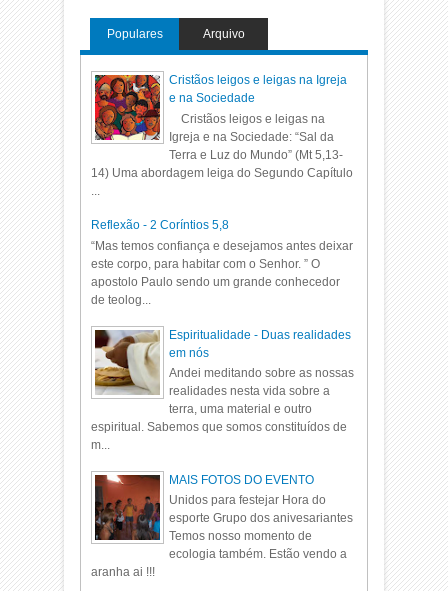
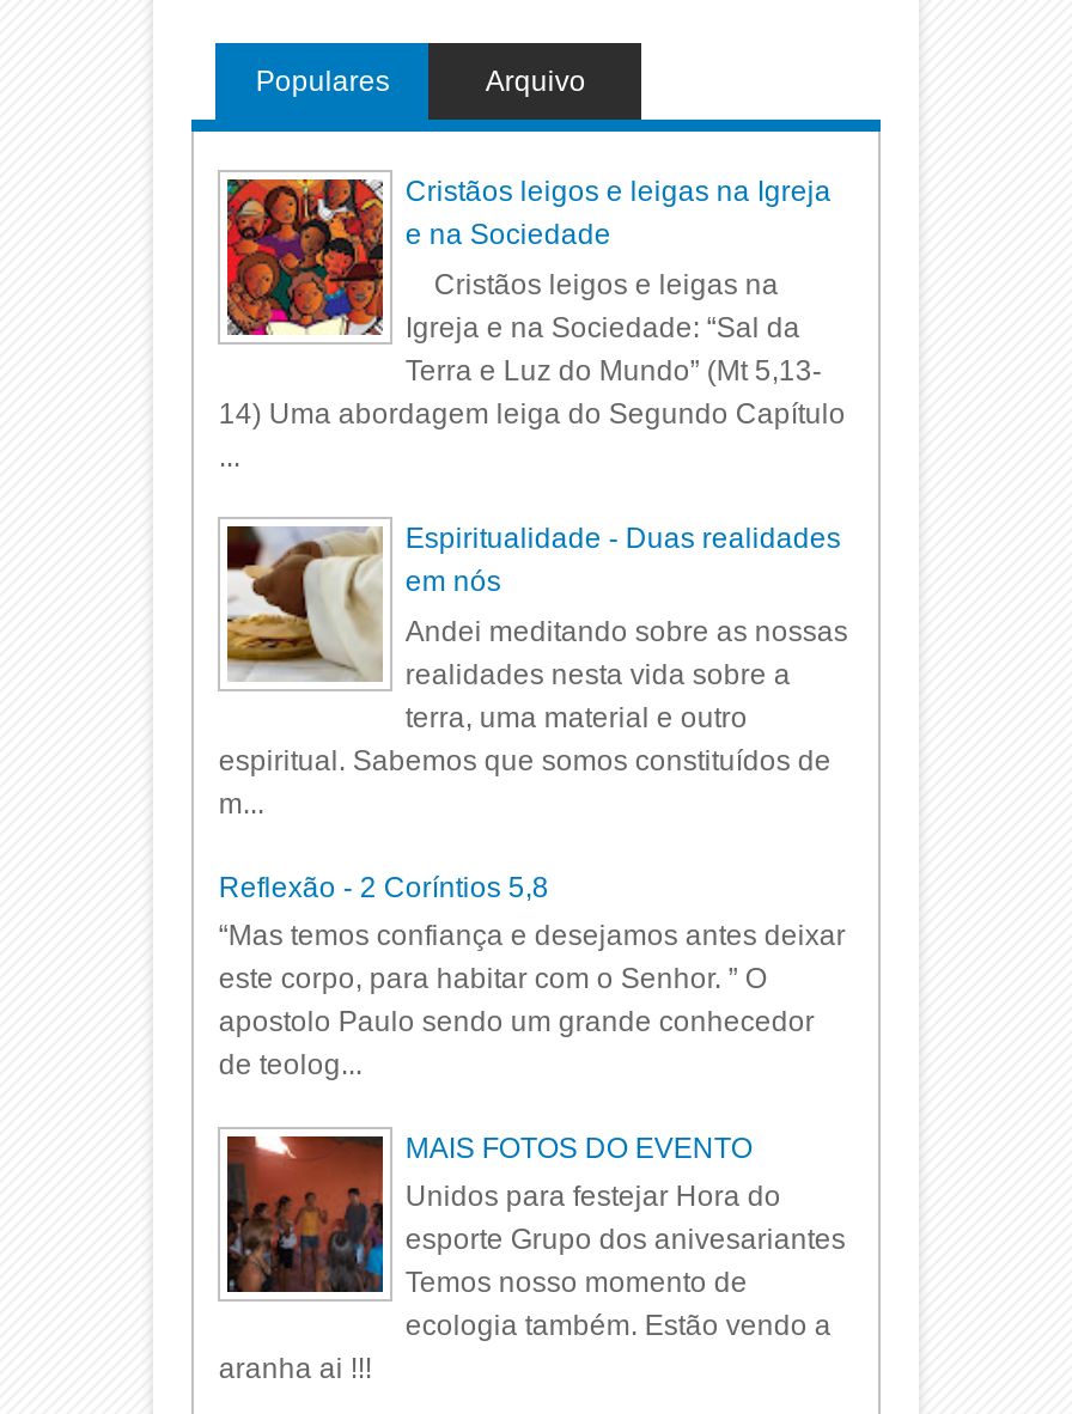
moved down: Reflexão - 2 Coríntios 5,8 | “Mas temos confiança e desejamos antes deixar | este corpo, para habitar com o Senhor. ” O | apostolo Paulo sendo um grande conhecedor | de teolog...

moved up: [image] | Espiritualidade - Duas realidades | em nós | Andei meditando sobre as nossas | realidades nesta vida sobre a | terra, uma material e outro | espiritual. Sabemos que somos constituídos de | m...
